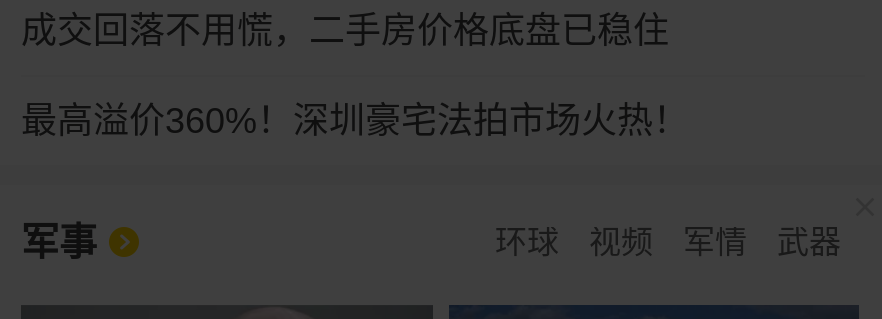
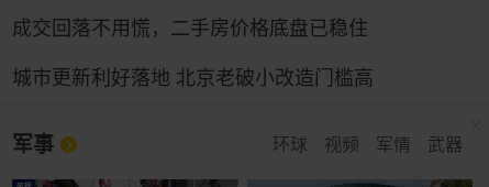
- 最高溢价360%！深圳豪宅法拍市场火热！
+ 城市更新利好落地 北京老破小改造门槛高
